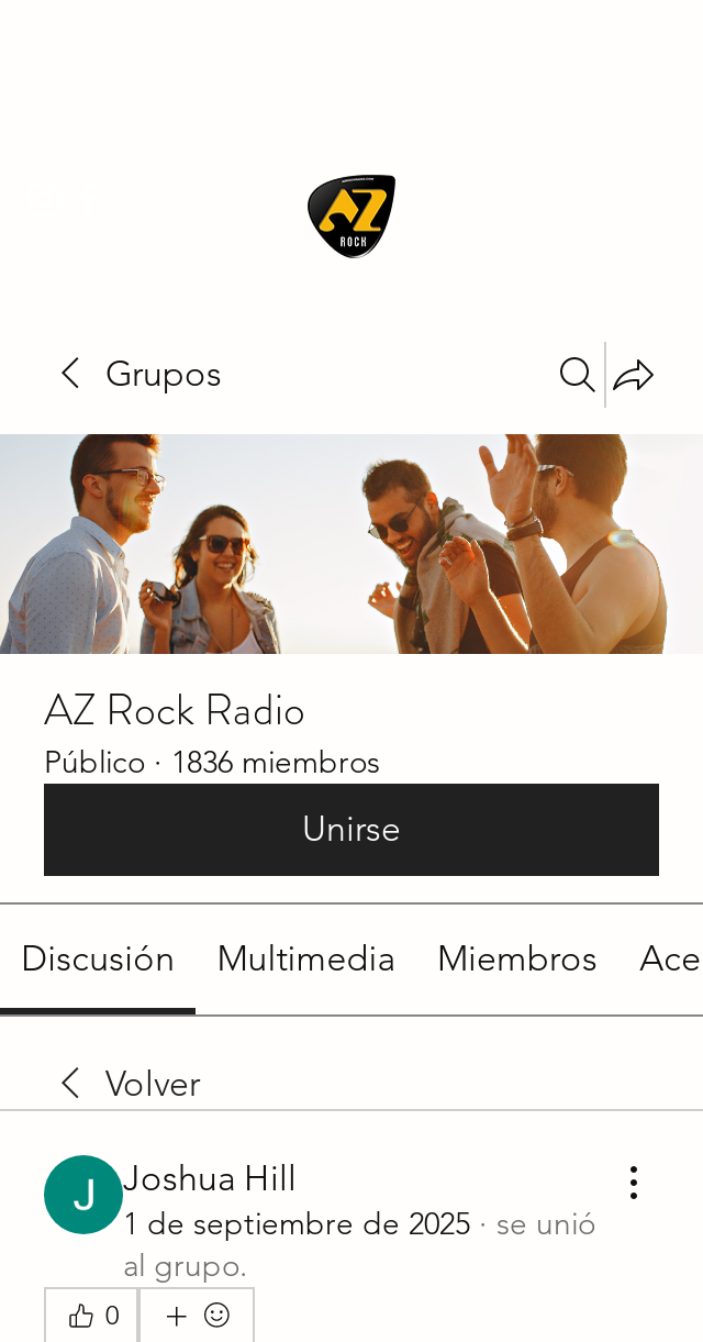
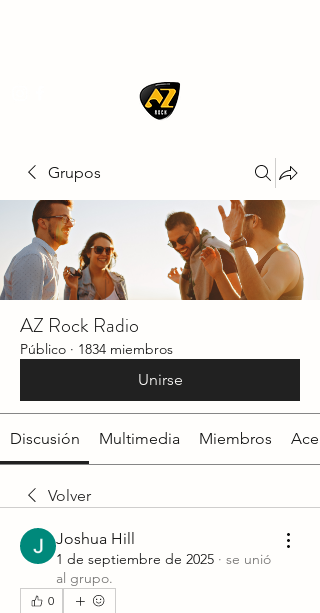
- Público · 1836 miembros
+ Público · 1834 miembros
